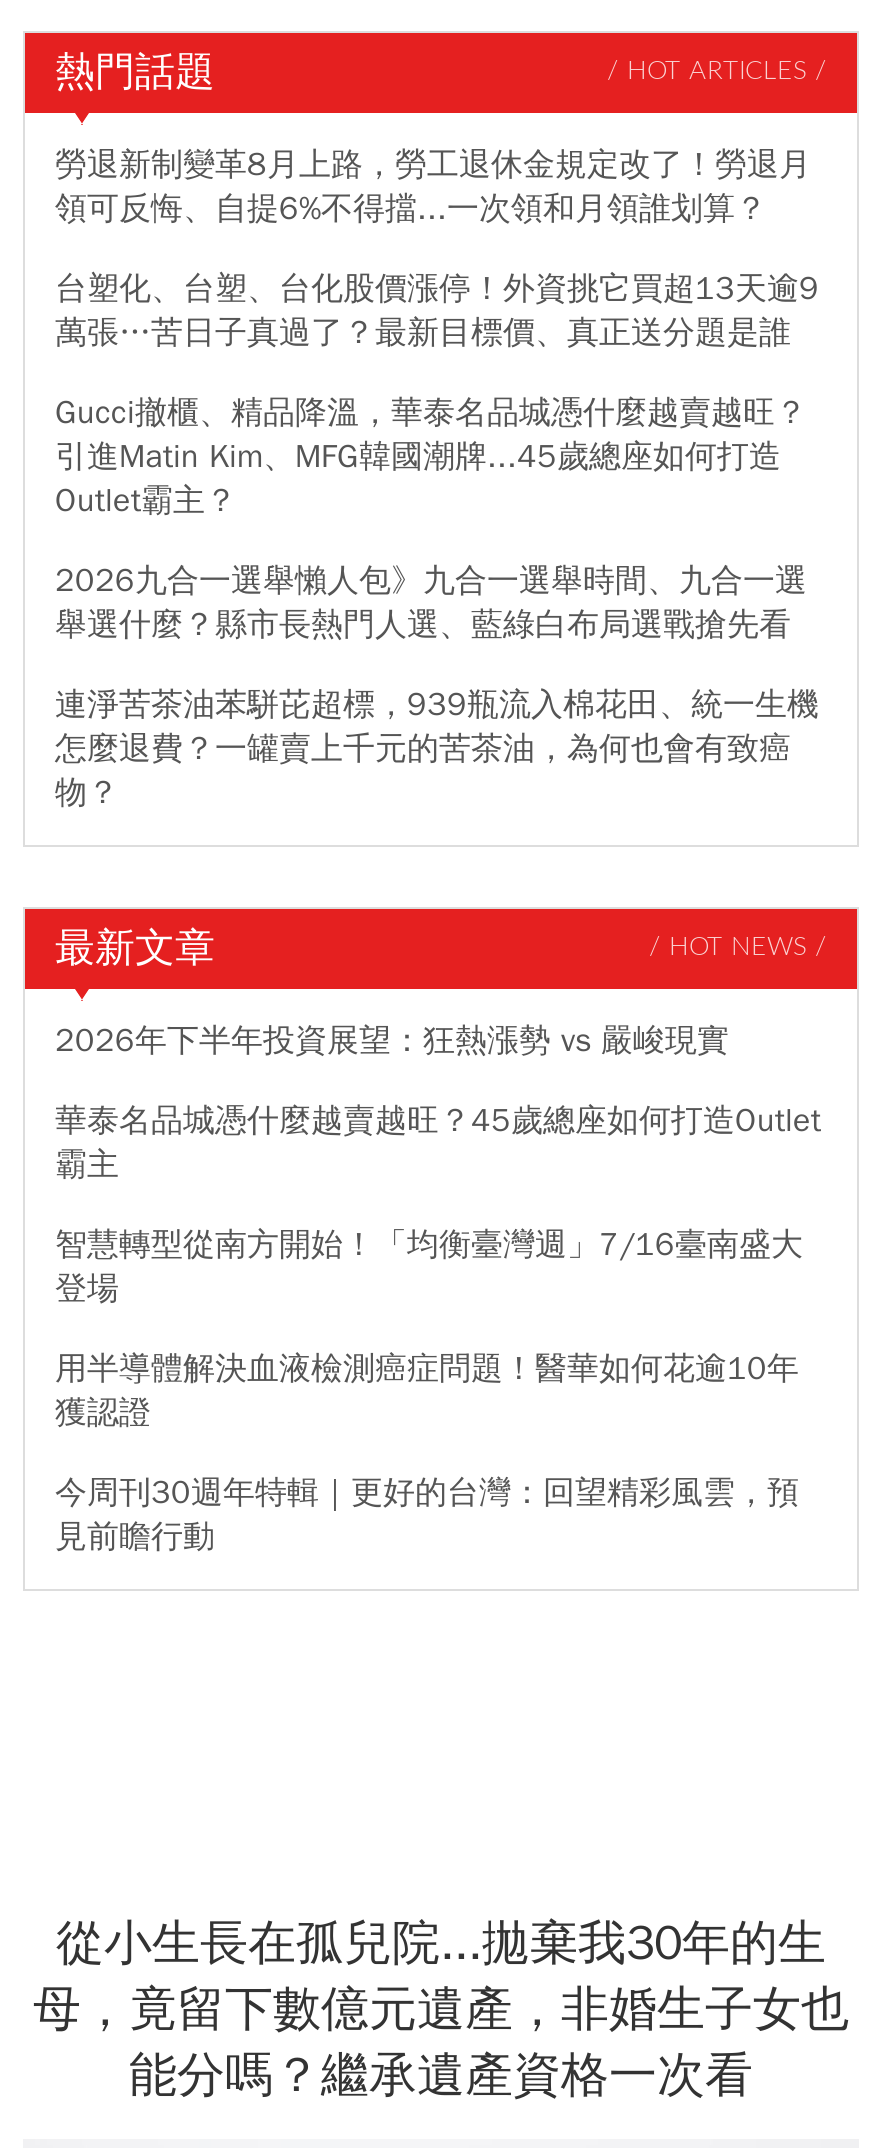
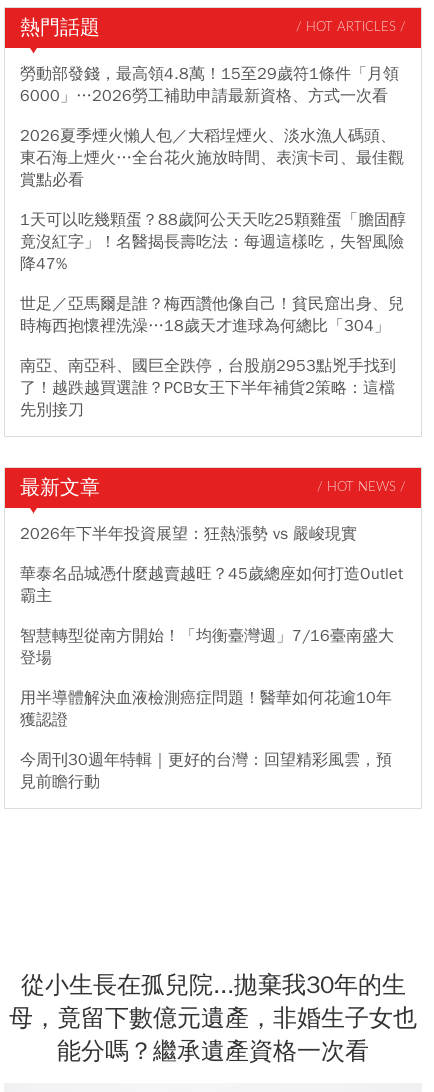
- 勞退新制變革8月上路，勞工退休金規定改了！勞退月
- 領可反悔、自提6%不得擋...一次領和月領誰划算？
+ 勞動部發錢，最高領4.8萬！15至29歲符1條件「月領
+ 6000」…2026勞工補助申請最新資格、方式一次看

- 台塑化、台塑、台化股價漲停！外資挑它買超13天逾9
- 萬張…苦日子真過了？最新目標價、真正送分題是誰
+ 2026夏季煙火懶人包／大稻埕煙火、淡水漁人碼頭、
+ 東石海上煙火…全台花火施放時間、表演卡司、最佳觀
+ 賞點必看

- Gucci撤櫃、精品降溫，華泰名品城憑什麼越賣越旺？
- 引進Matin Kim、MFG韓國潮牌...45歲總座如何打造
- Outlet霸主？
+ 1天可以吃幾顆蛋？88歲阿公天天吃25顆雞蛋「膽固醇
+ 竟沒紅字」！名醫揭長壽吃法：每週這樣吃，失智風險
+ 降47%

- 2026九合一選舉懶人包》九合一選舉時間、九合一選
- 舉選什麼？縣市長熱門人選、藍綠白布局選戰搶先看
+ 世足／亞馬爾是誰？梅西讚他像自己！貧民窟出身、兒
+ 時梅西抱懷裡洗澡…18歲天才進球為何總比「304」

- 連淨苦茶油苯駢芘超標，939瓶流入棉花田、統一生機
- 怎麼退費？一罐賣上千元的苦茶油，為何也會有致癌
- 物？
+ 南亞、南亞科、國巨全跌停，台股崩2953點兇手找到
+ 了！越跌越買選誰？PCB女王下半年補貨2策略：這檔
+ 先別接刀
